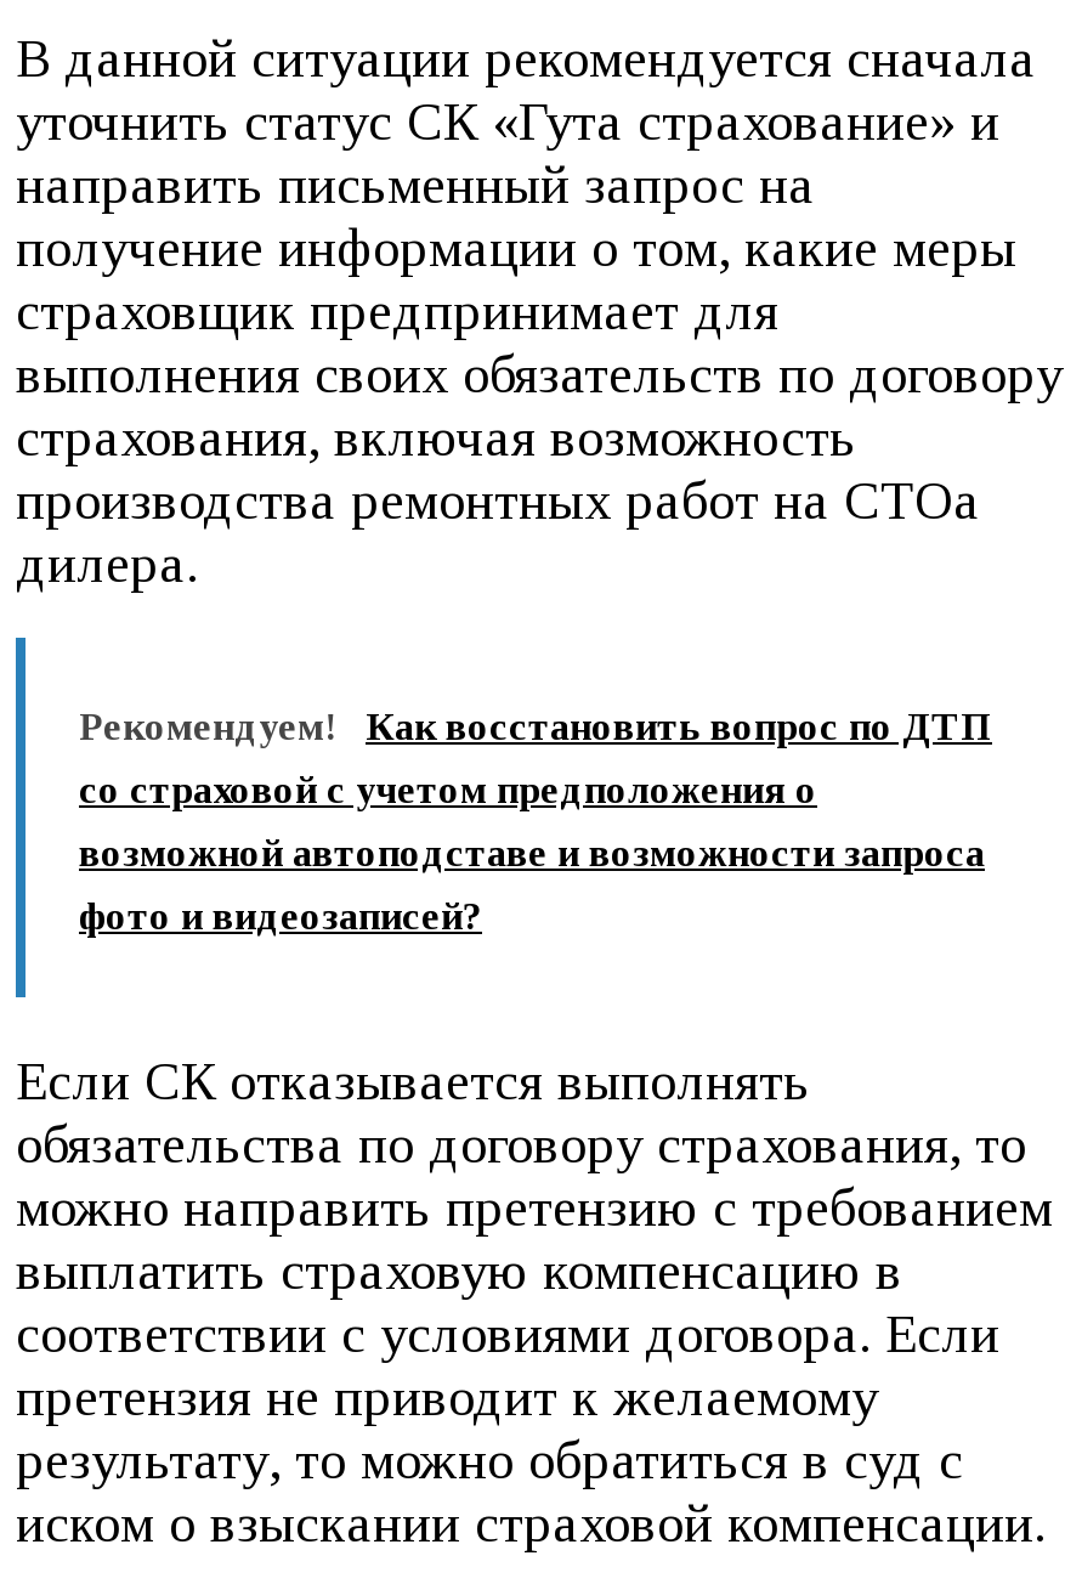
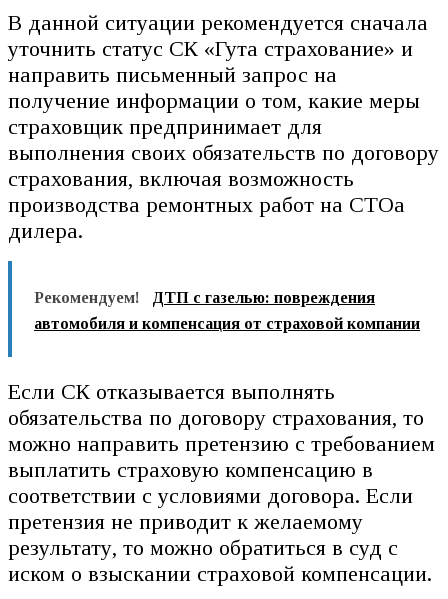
- Как восстановить вопрос по ДТП
- со страховой с учетом предположения о
- возможной автоподставе и возможности запроса
- фото и видеозаписей?
+ ДТП с газелью: повреждения
+ автомобиля и компенсация от страховой компании
